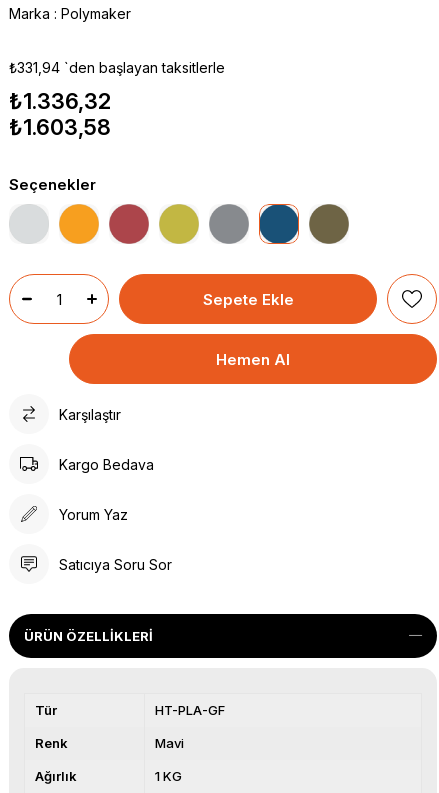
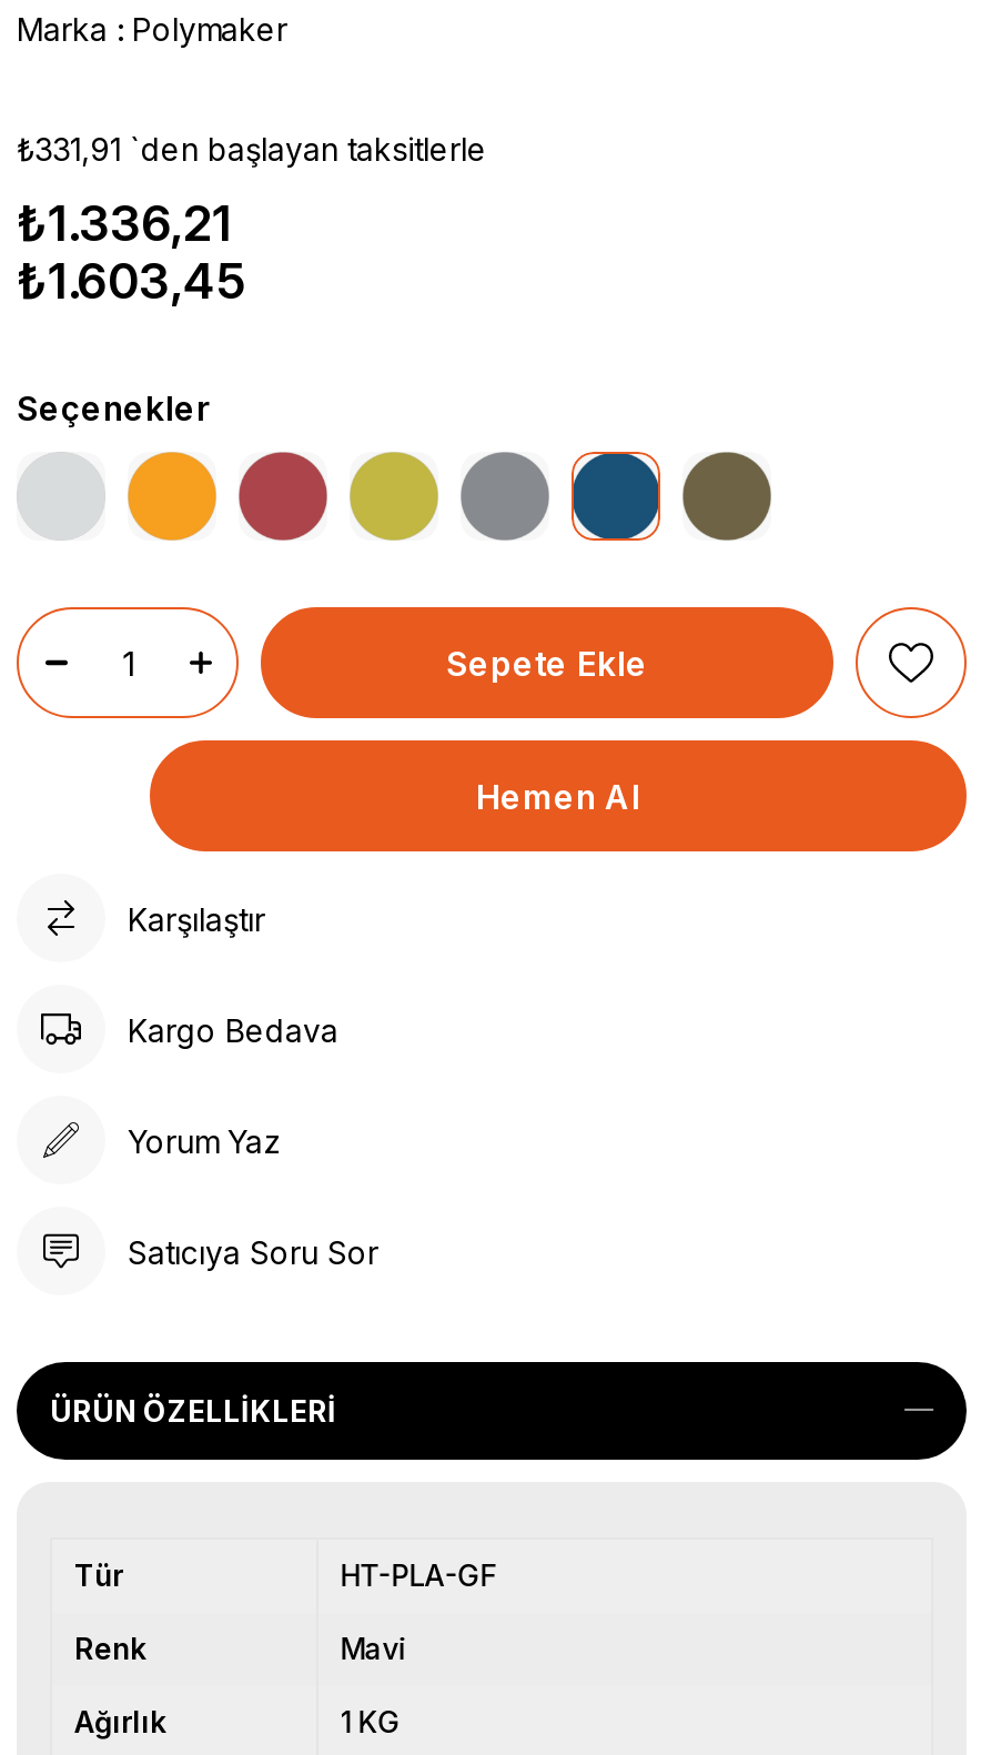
- ₺331,94 `den başlayan taksitlerle
+ ₺331,91 `den başlayan taksitlerle

- ₺1.336,32
+ ₺1.336,21

- ₺1.603,58
+ ₺1.603,45
